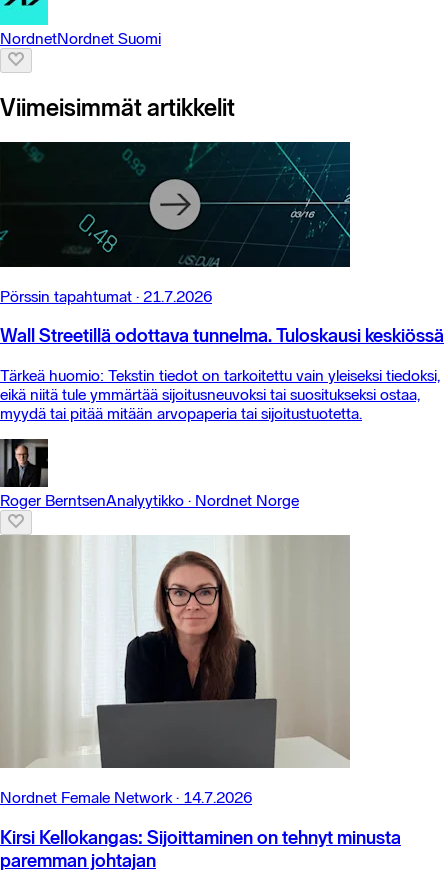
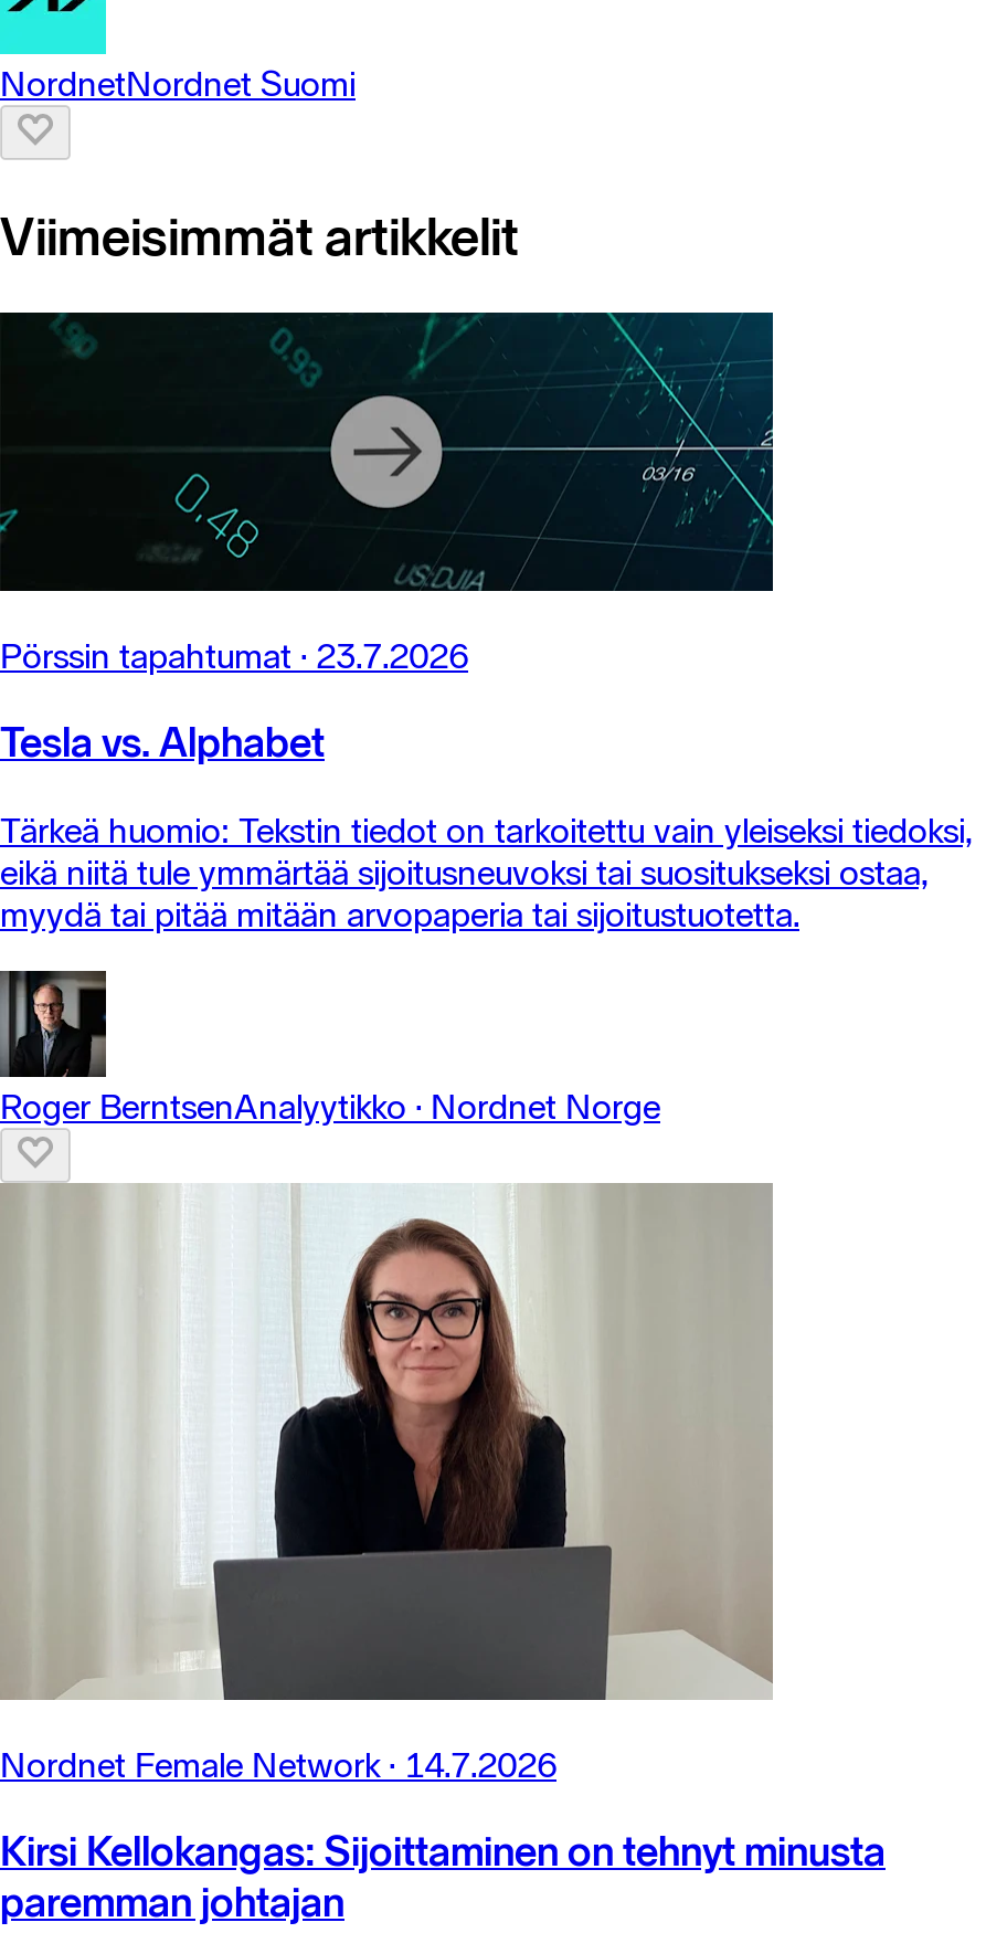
- Pörssin tapahtumat · 21.7.2026
+ Pörssin tapahtumat · 23.7.2026

- Wall Streetillä odottava tunnelma. Tuloskausi keskiössä
+ Tesla vs. Alphabet
